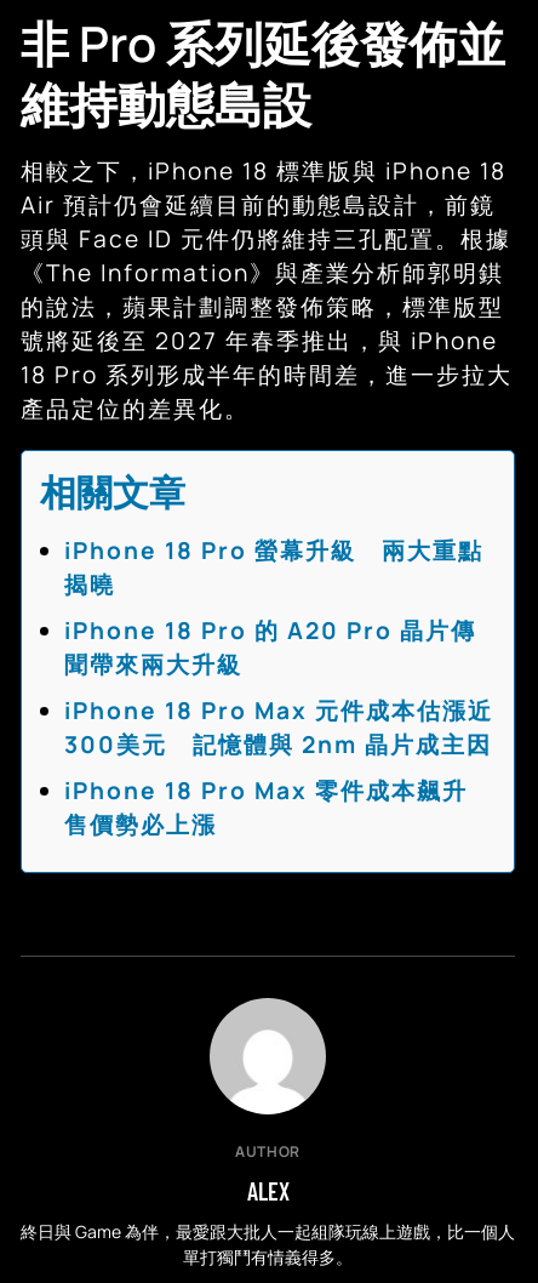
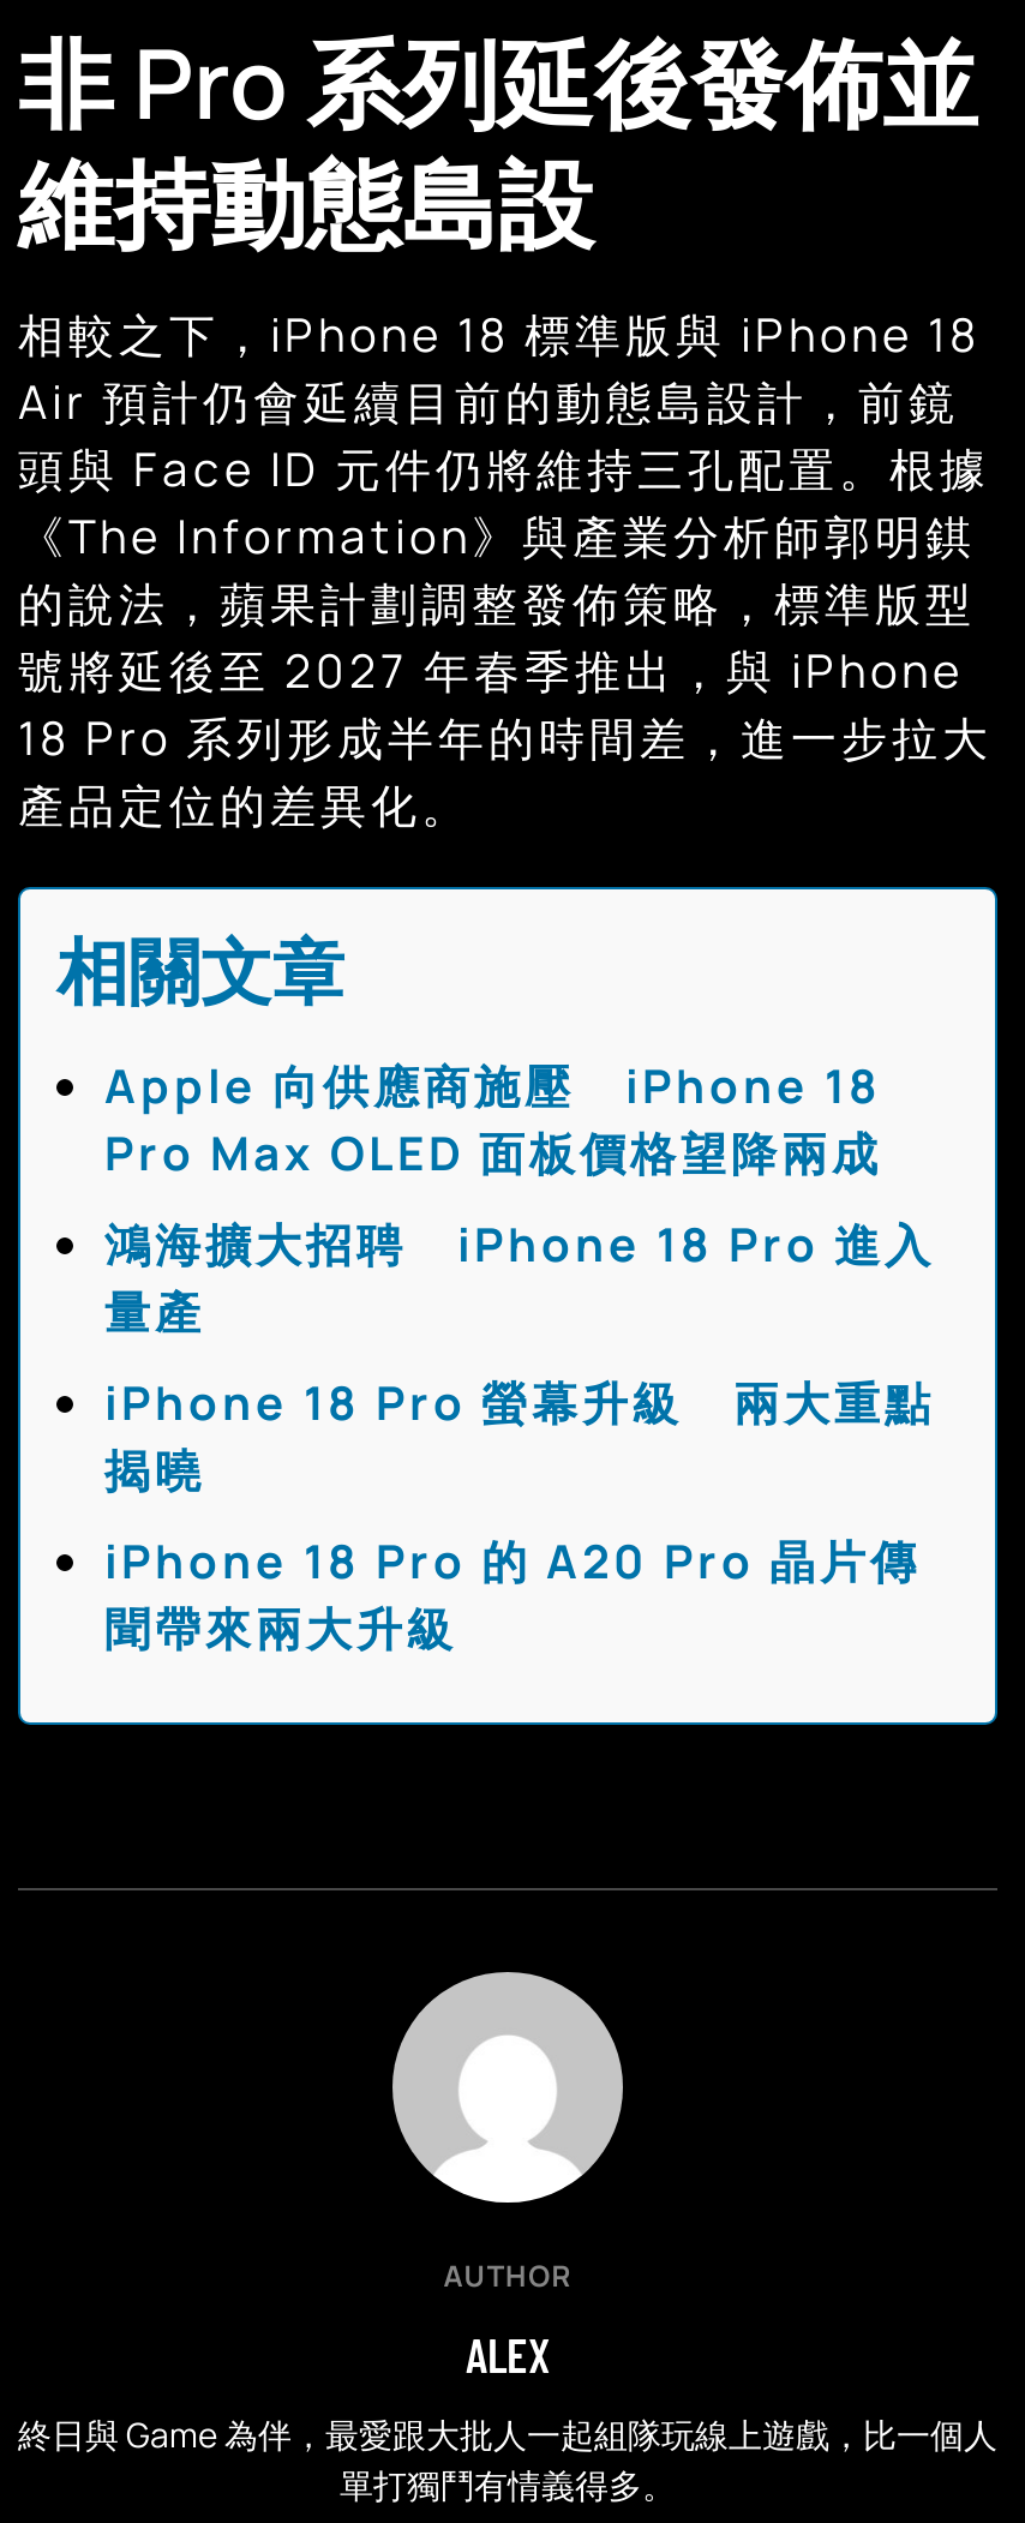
+ Apple 向供應商施壓 iPhone 18
+ Pro Max OLED 面板價格望降兩成
+ 鴻海擴大招聘 iPhone 18 Pro 進入
+ 量產

moved down: iPhone 18 Pro 螢幕升級 兩大重點 | 揭曉 | iPhone 18 Pro 的 A20 Pro 晶片傳 | 聞帶來兩大升級

- iPhone 18 Pro Max 元件成本估漲近
- 300美元 記憶體與 2nm 晶片成主因
- iPhone 18 Pro Max 零件成本飆升
- 售價勢必上漲
